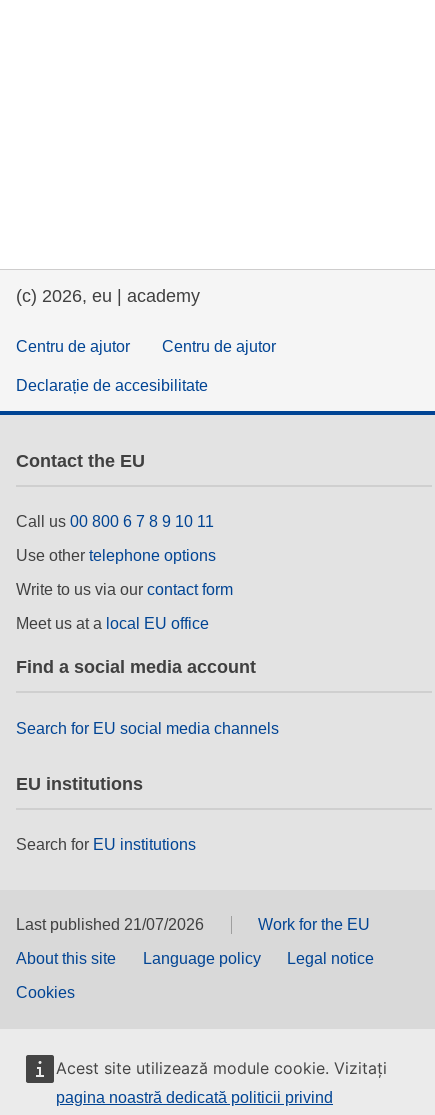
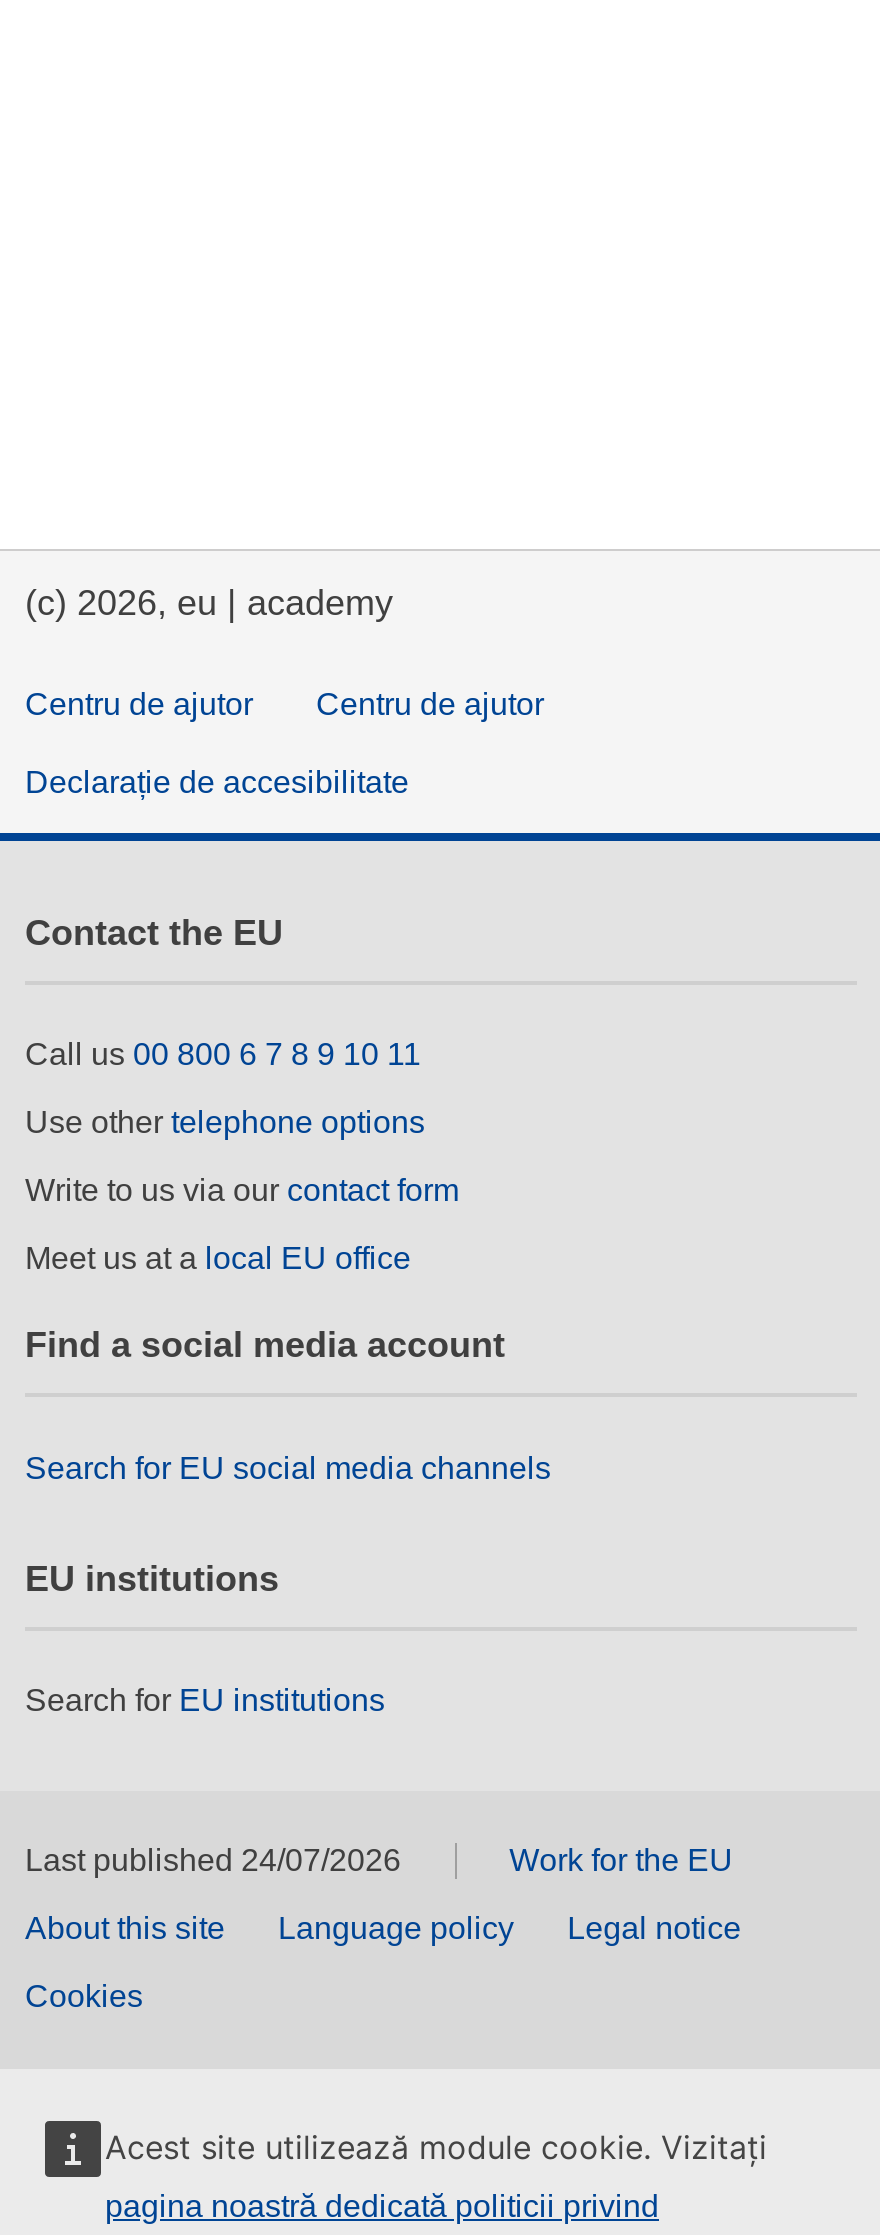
- Last published 21/07/2026
+ Last published 24/07/2026
